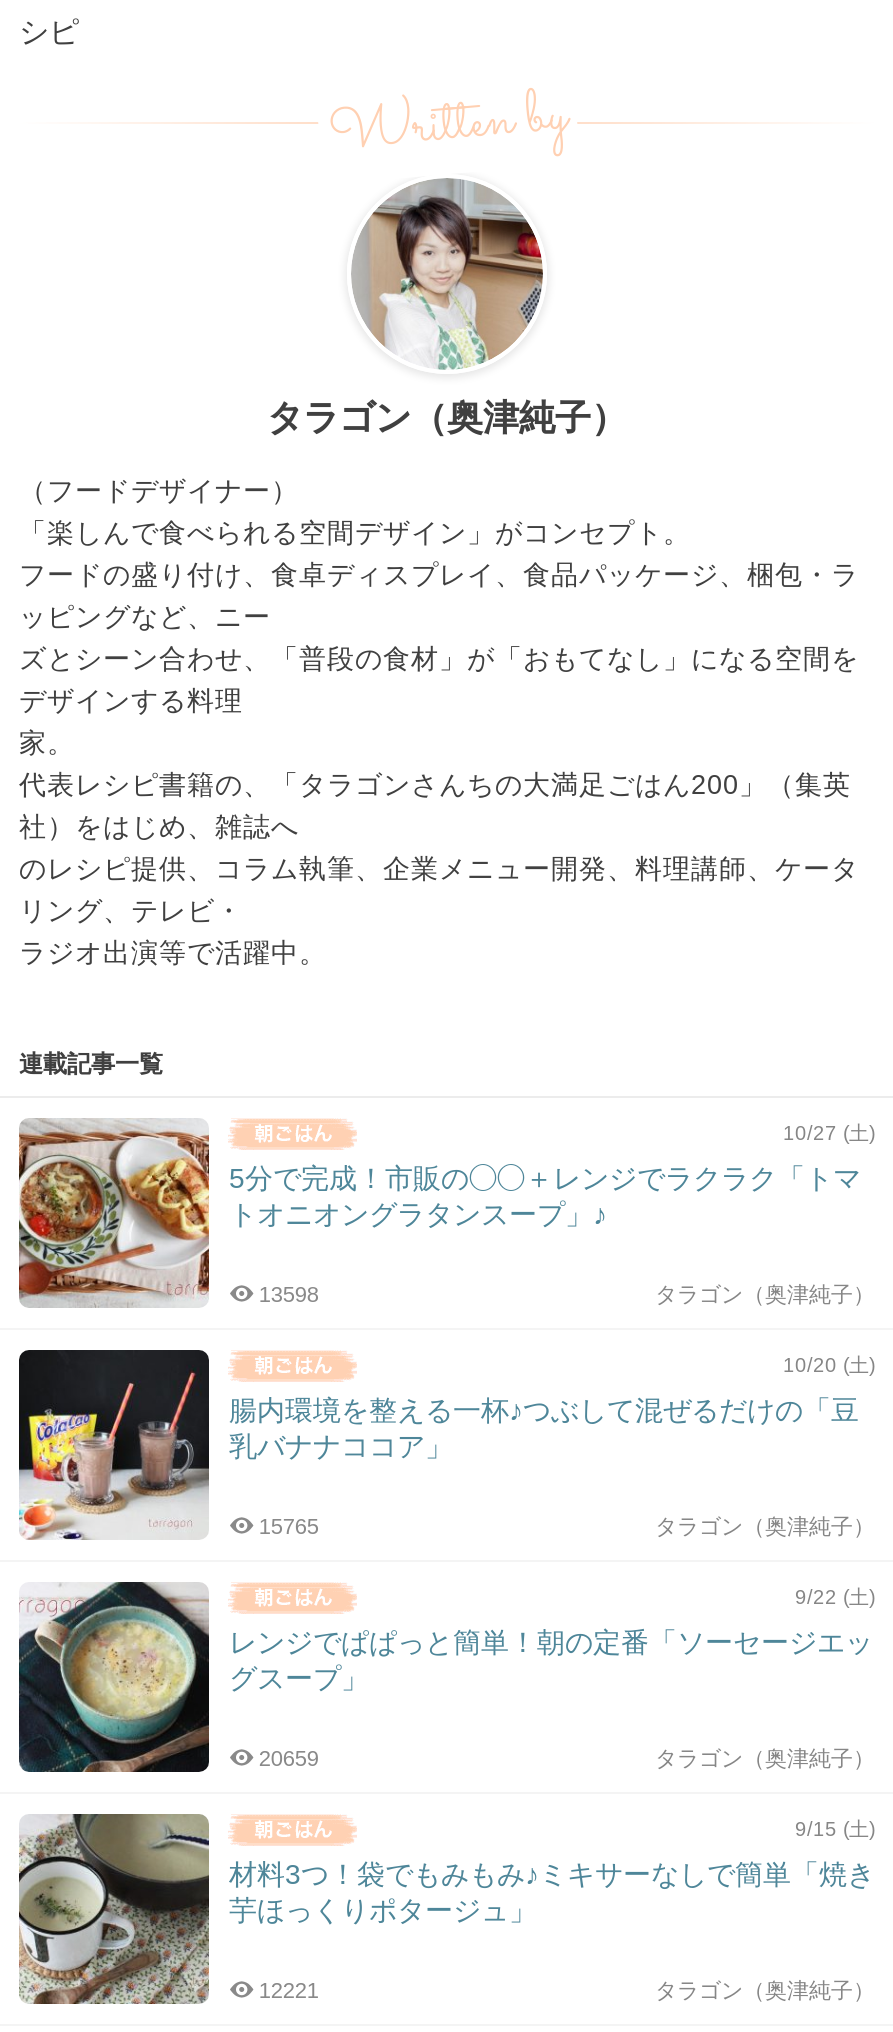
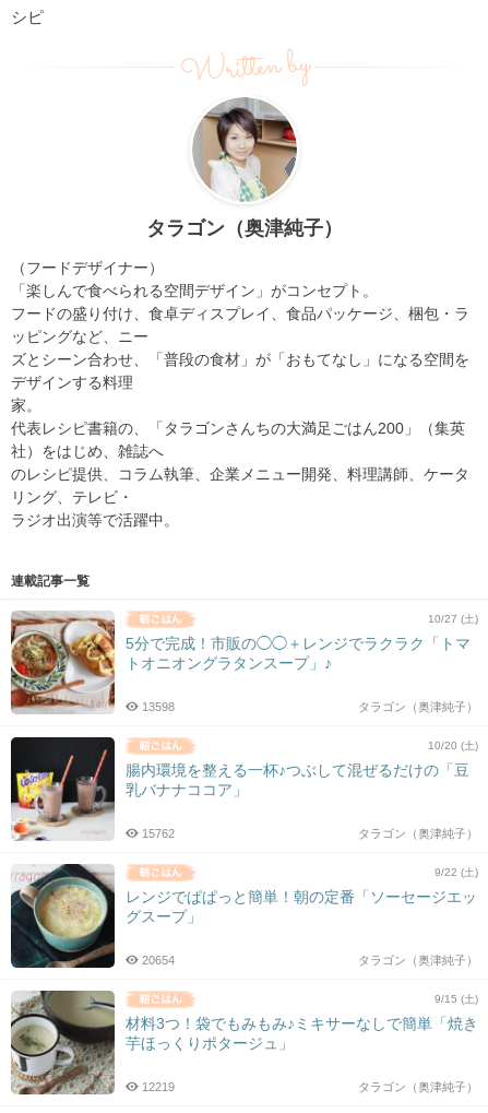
- 15765
+ 15762

- 20659
+ 20654

- 12221
+ 12219
